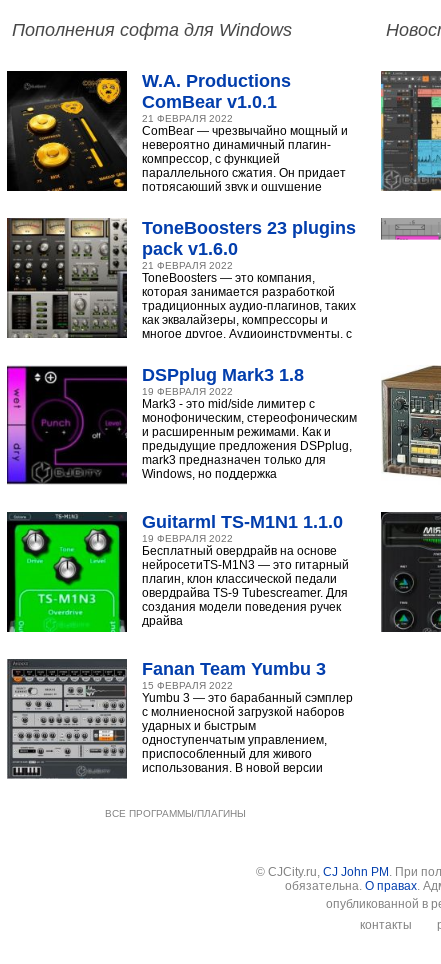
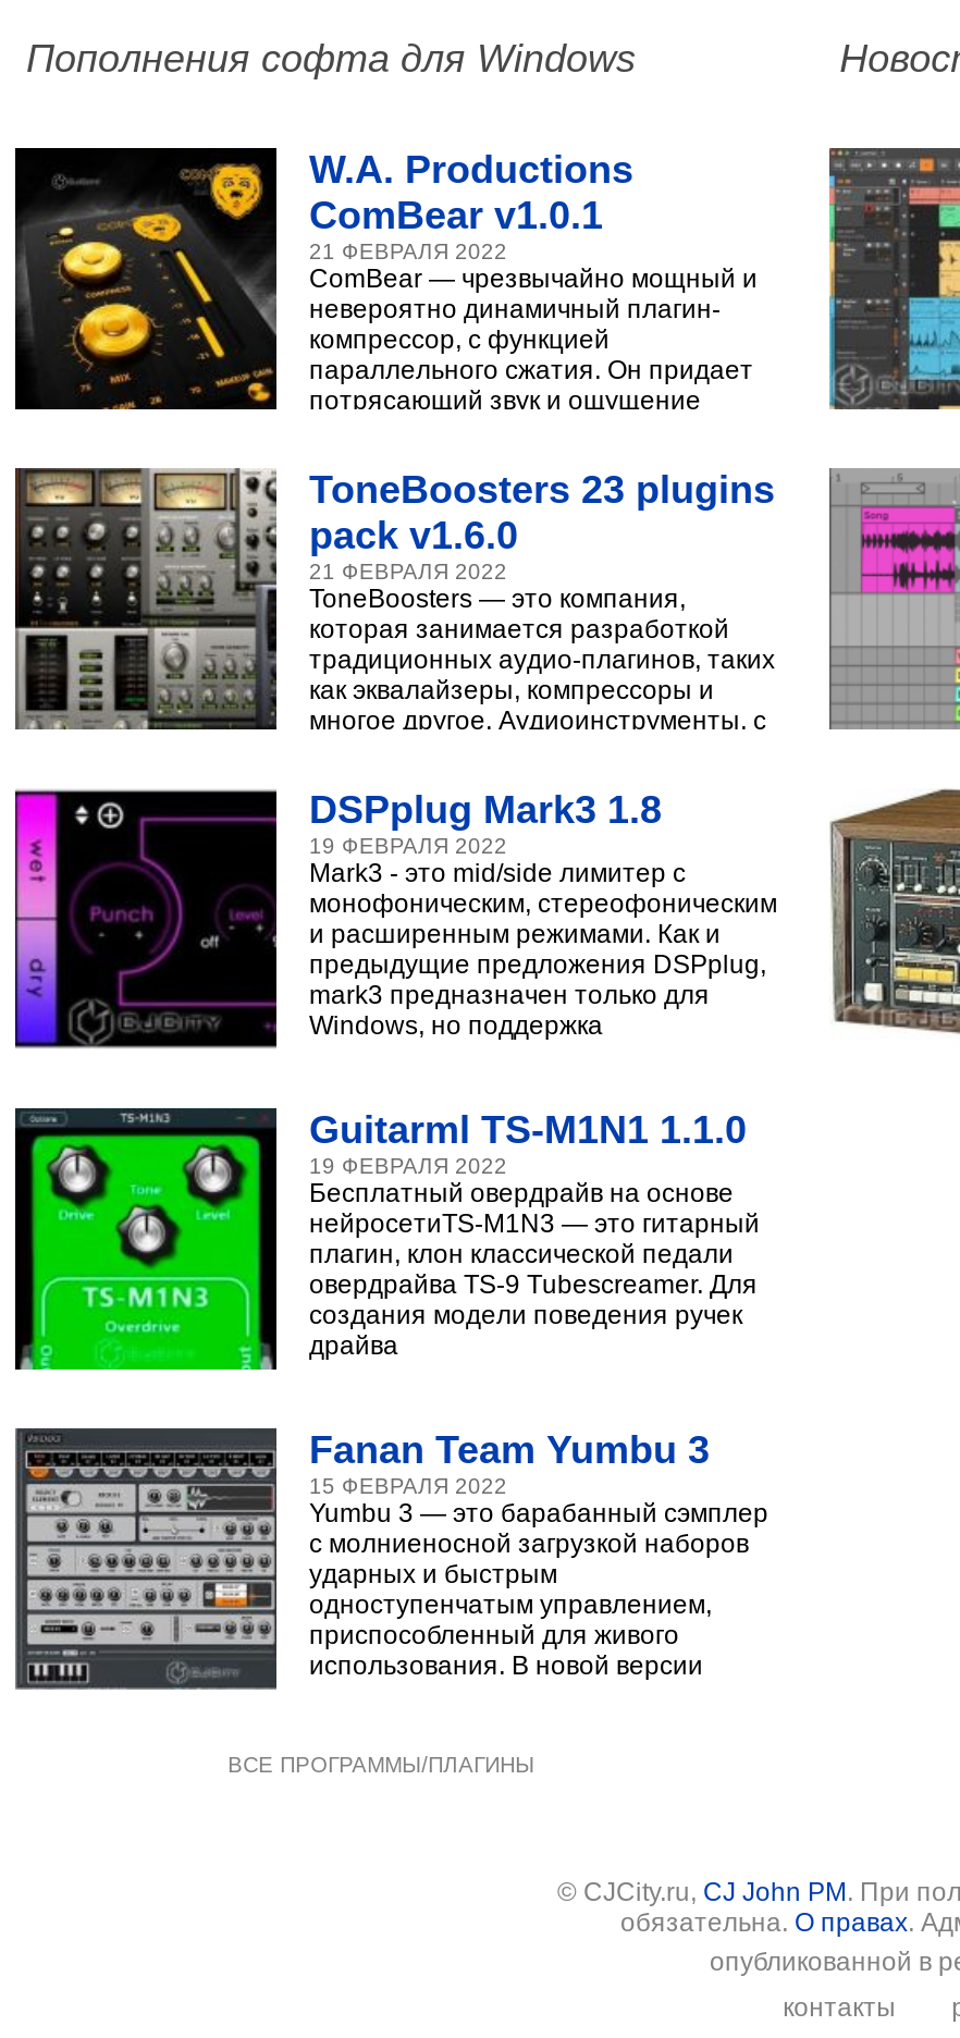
+ [image]

- [image]
